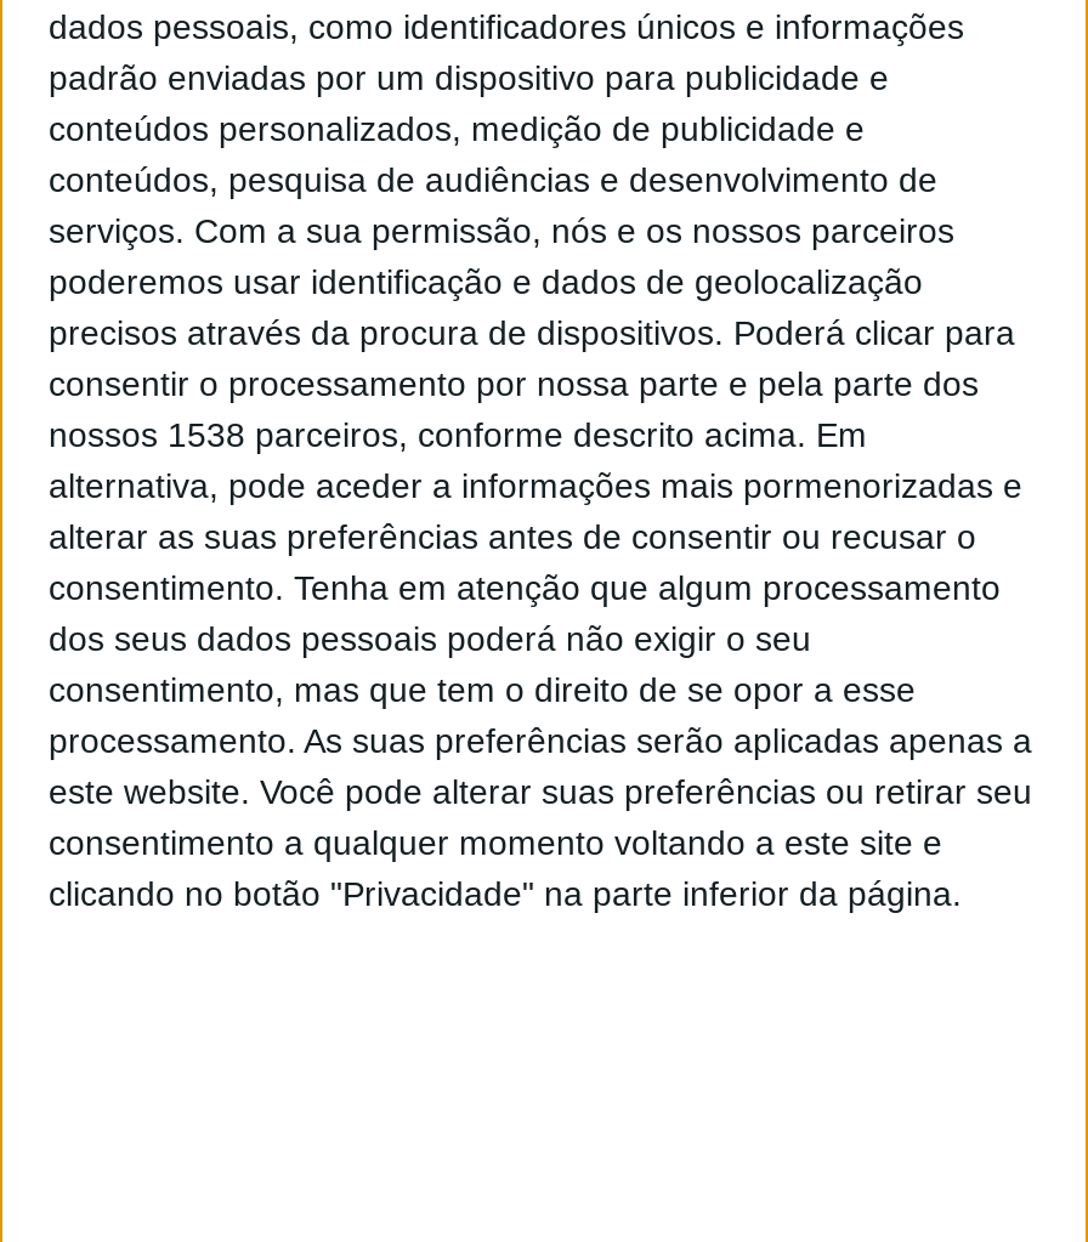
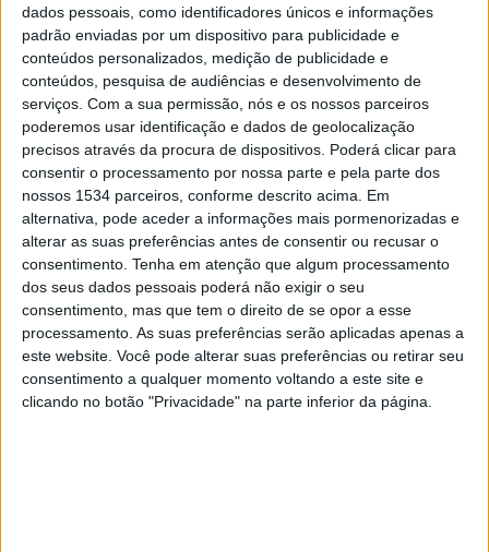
- nossos 1538 parceiros, conforme descrito acima. Em
+ nossos 1534 parceiros, conforme descrito acima. Em
